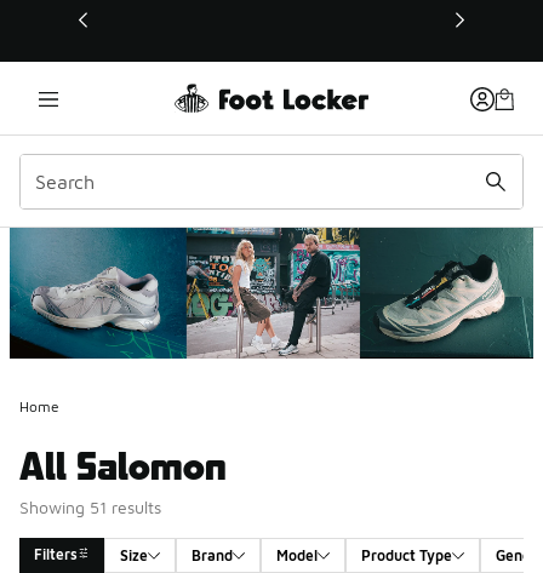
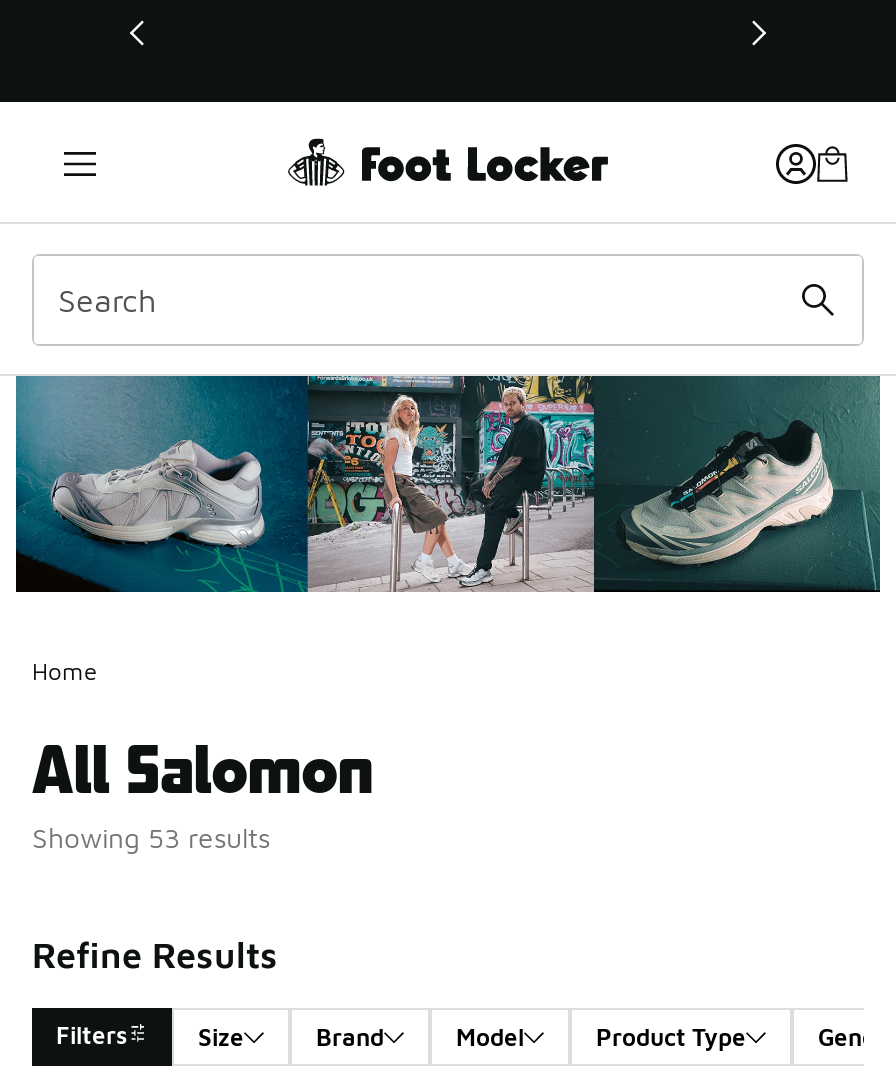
- Showing 51 results
+ Showing 53 results
+ Refine Results
